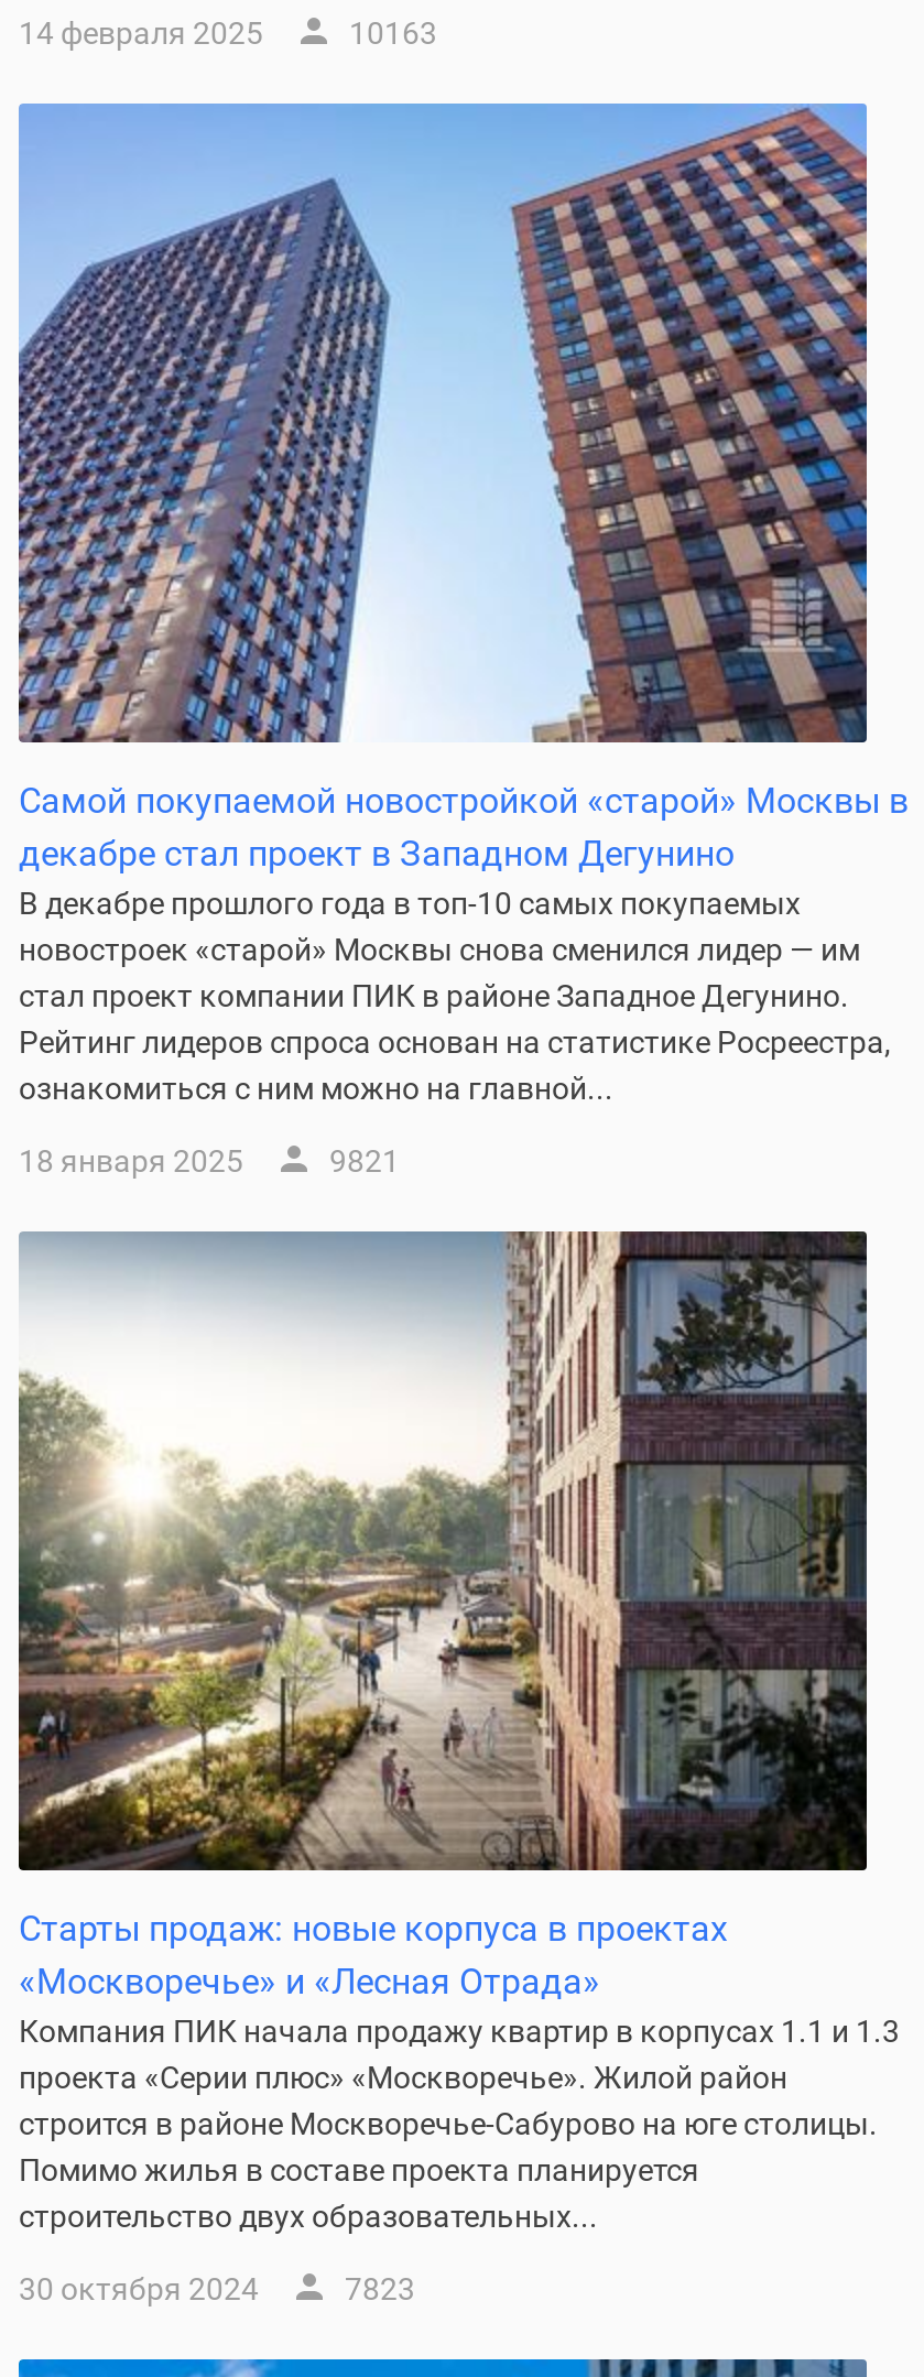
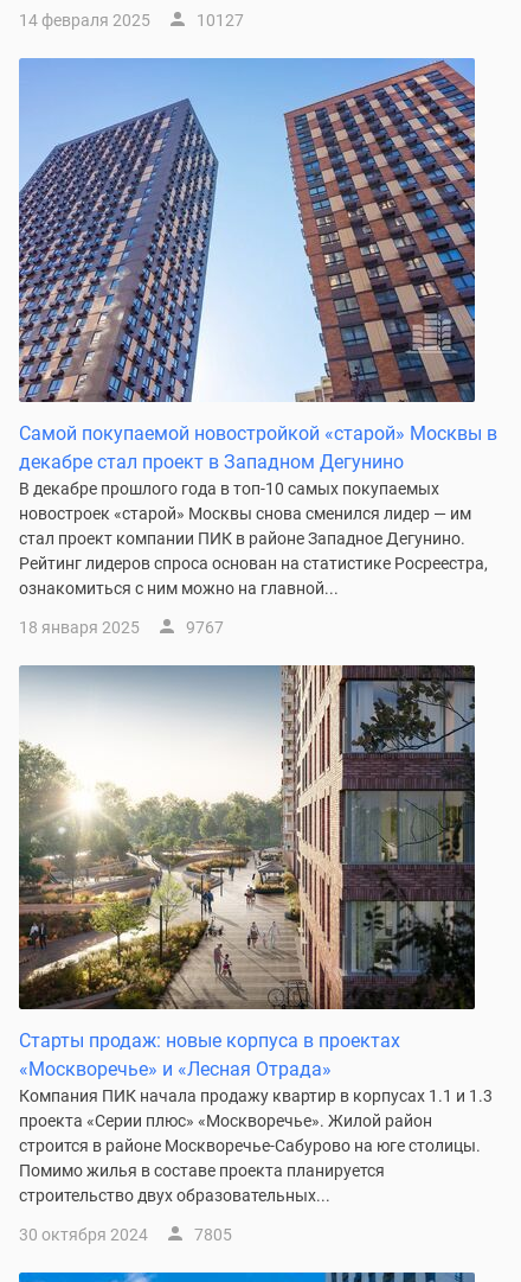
- 10163
+ 10127

- 9821
+ 9767

- 7823
+ 7805
